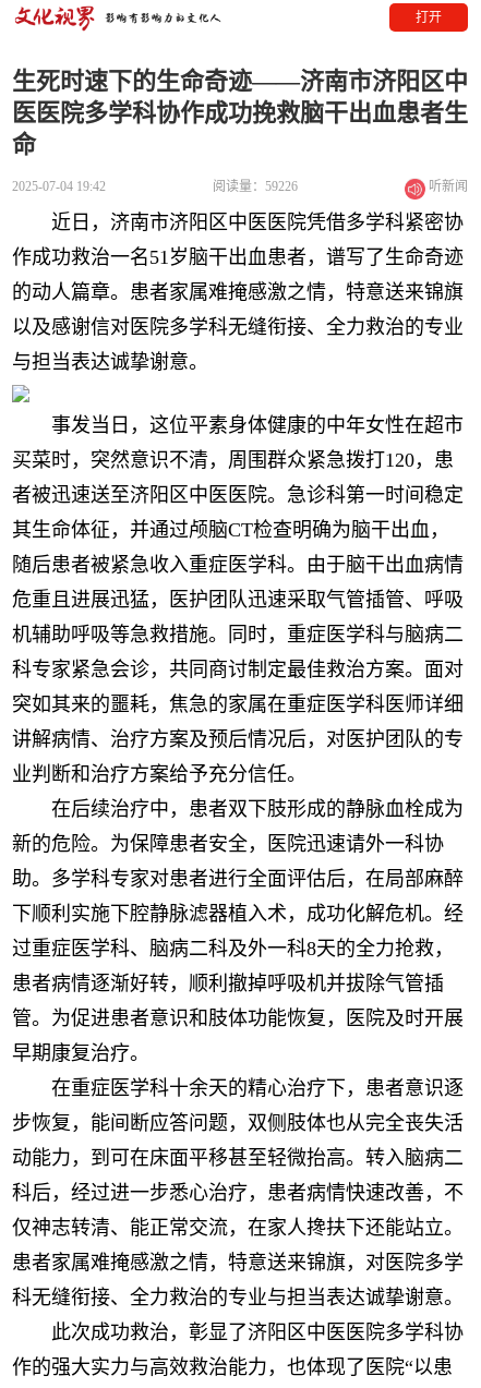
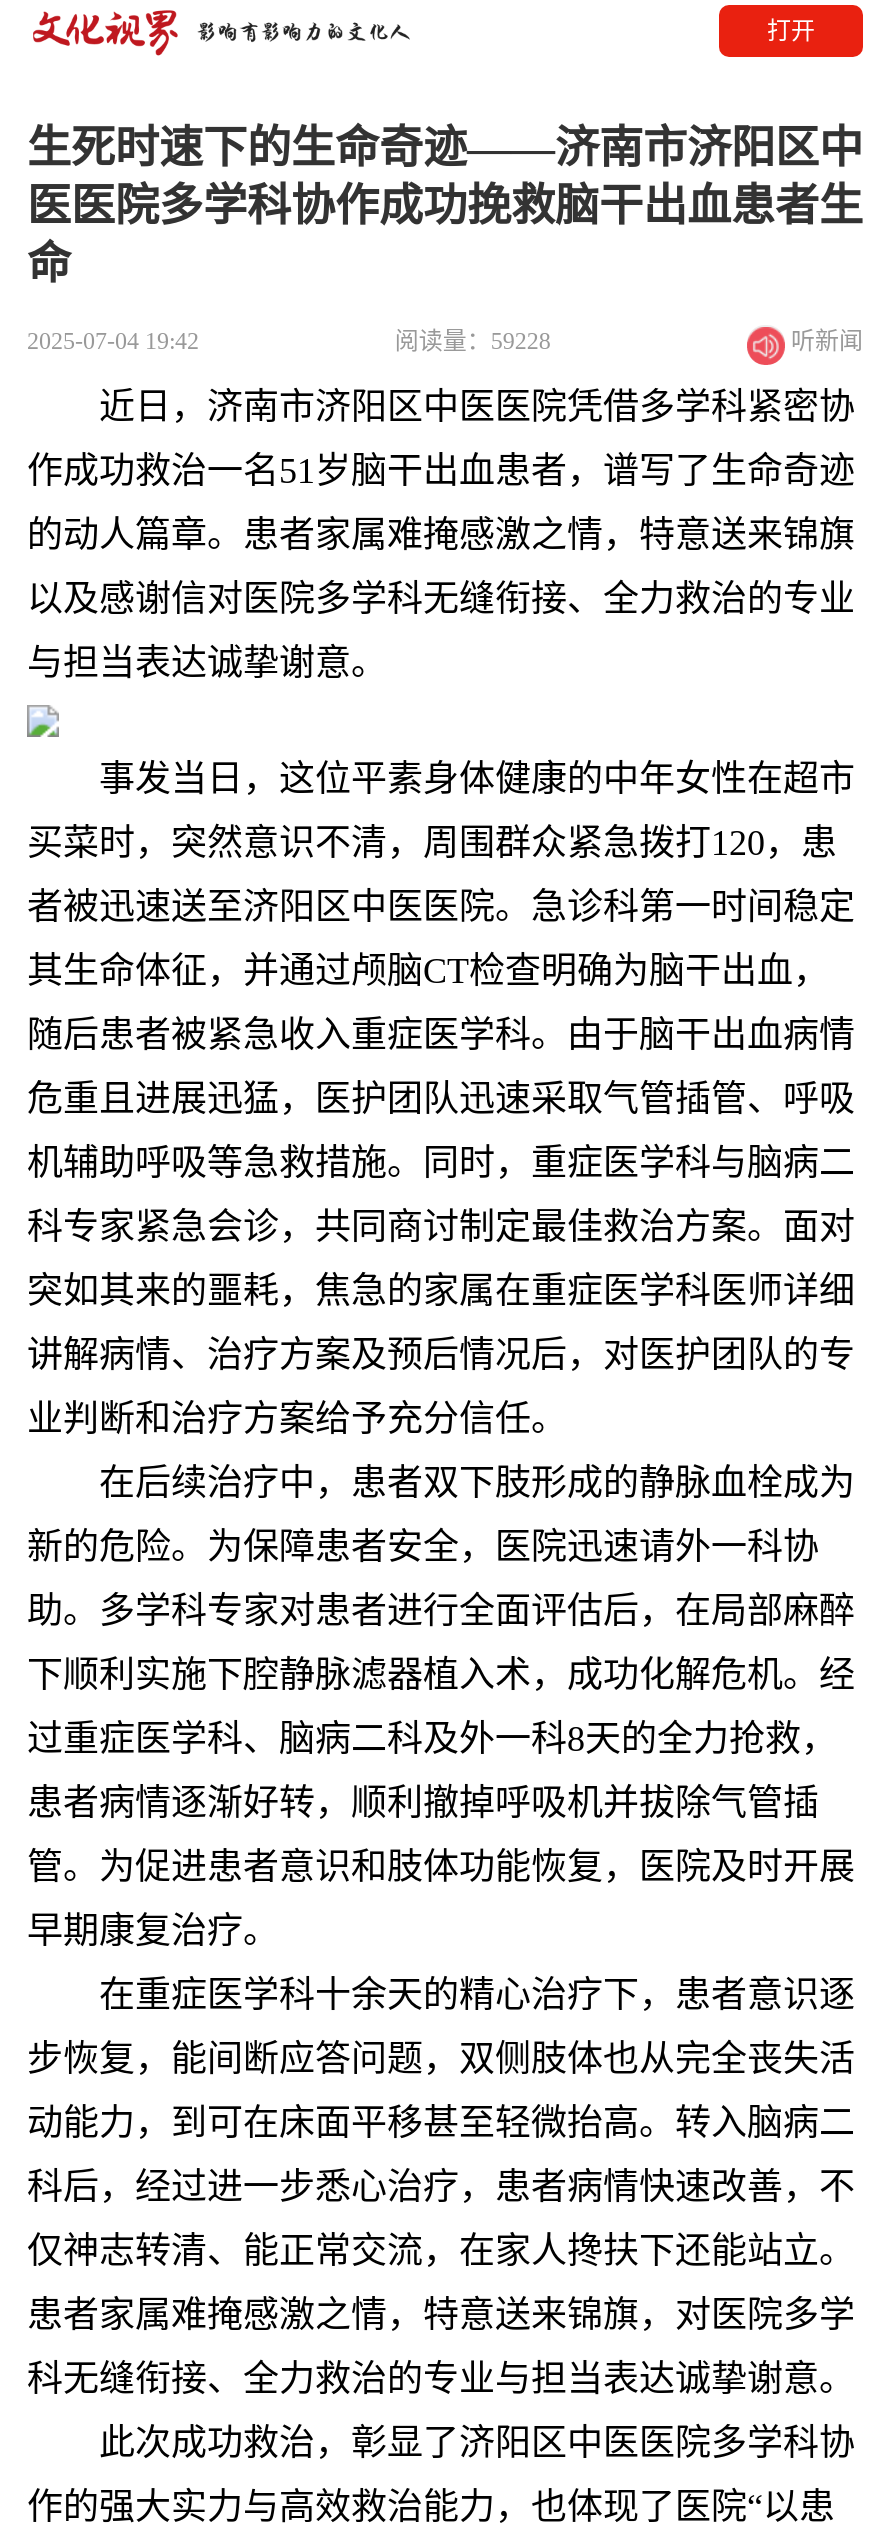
- 阅读量：59226
+ 阅读量：59228
